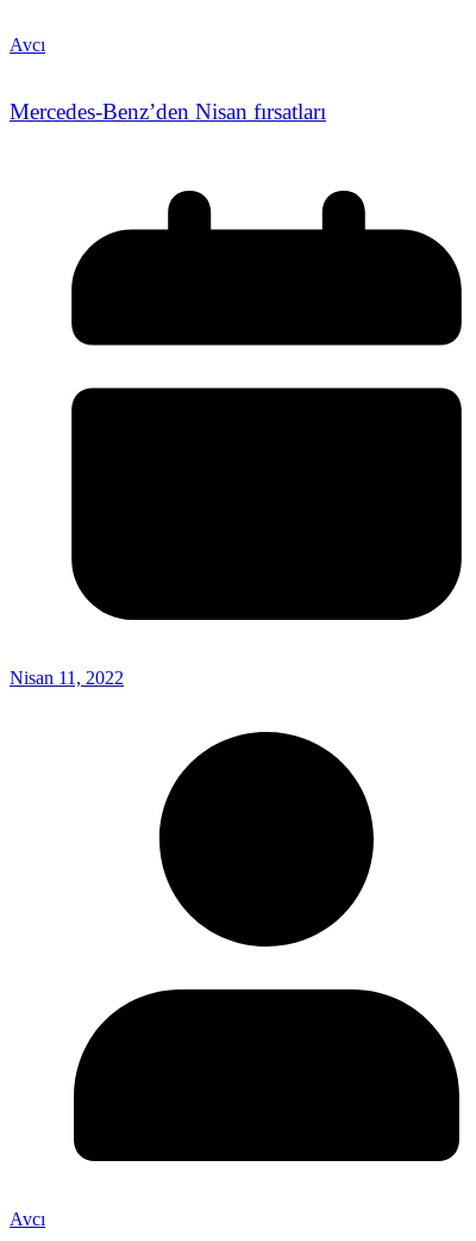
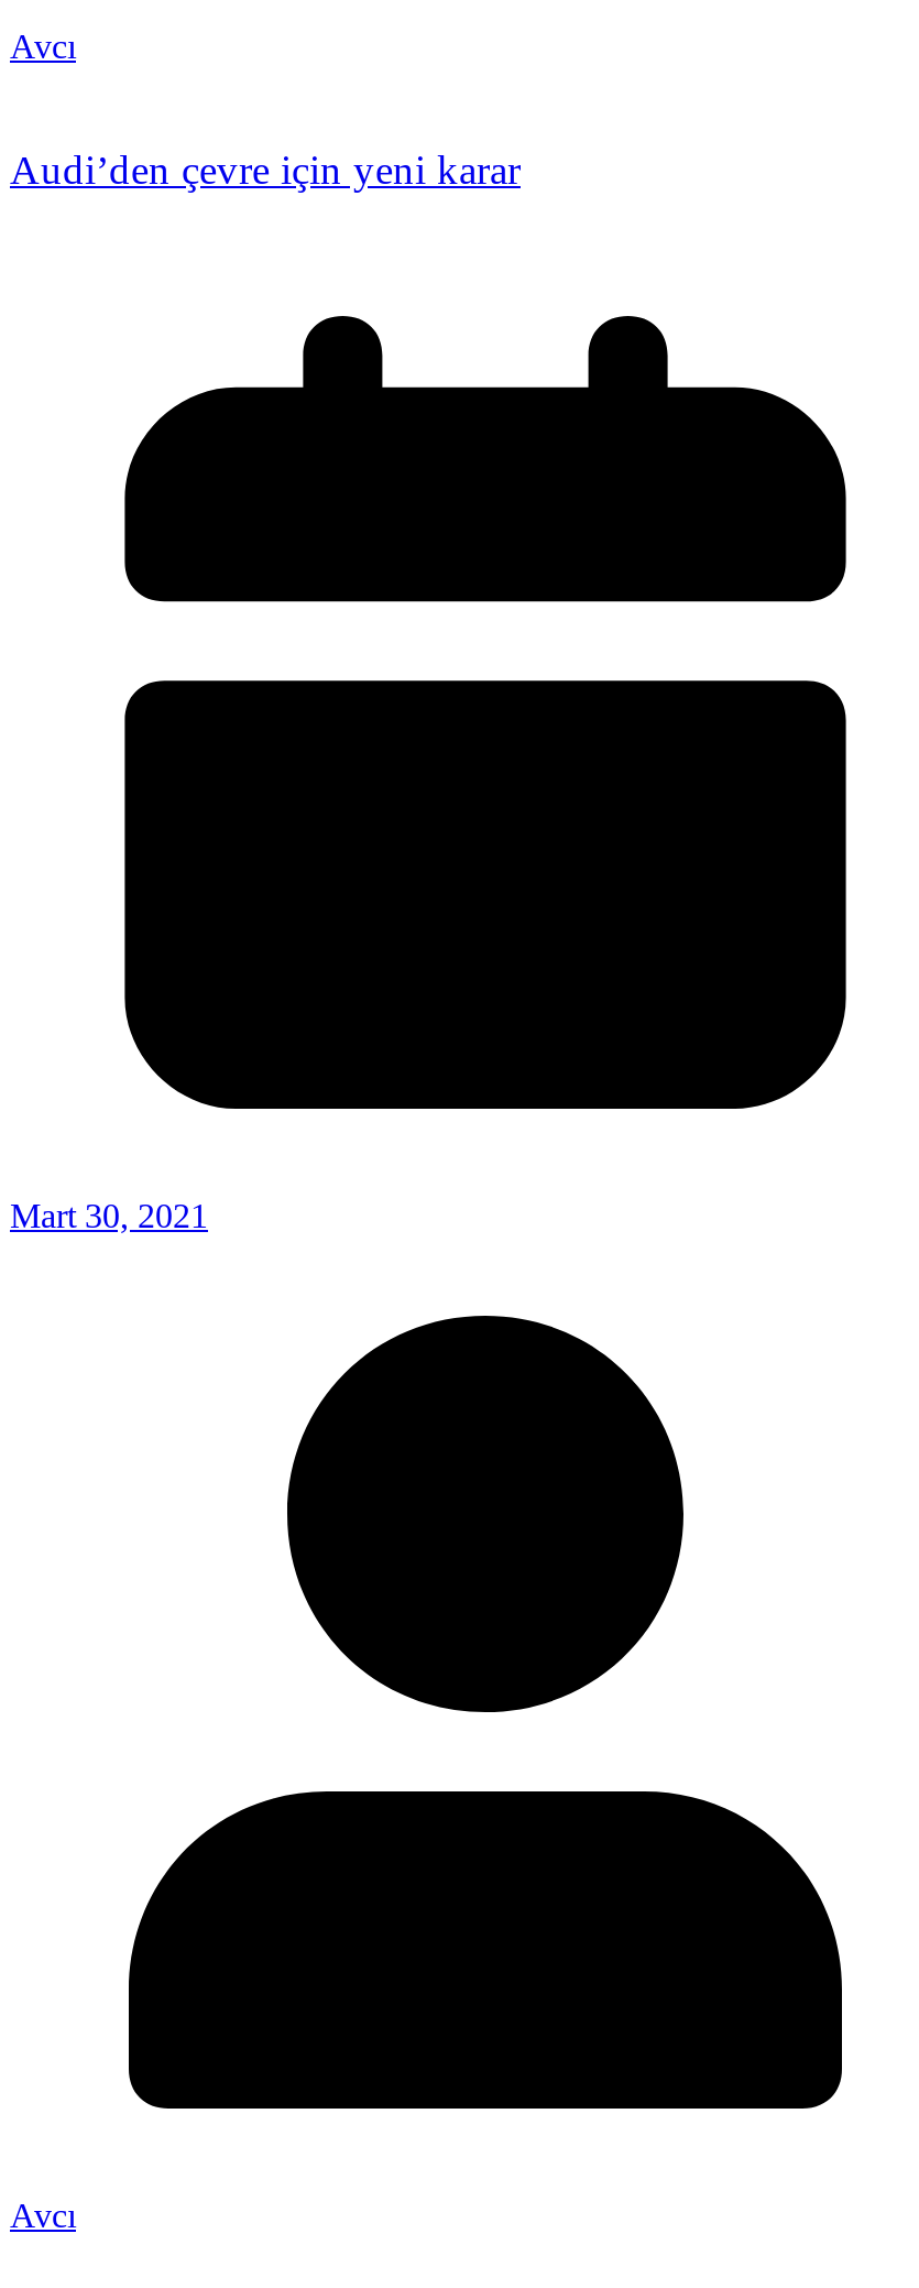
- Mercedes-Benz’den Nisan fırsatları
+ Audi’den çevre için yeni karar

- Nisan 11, 2022
+ Mart 30, 2021
